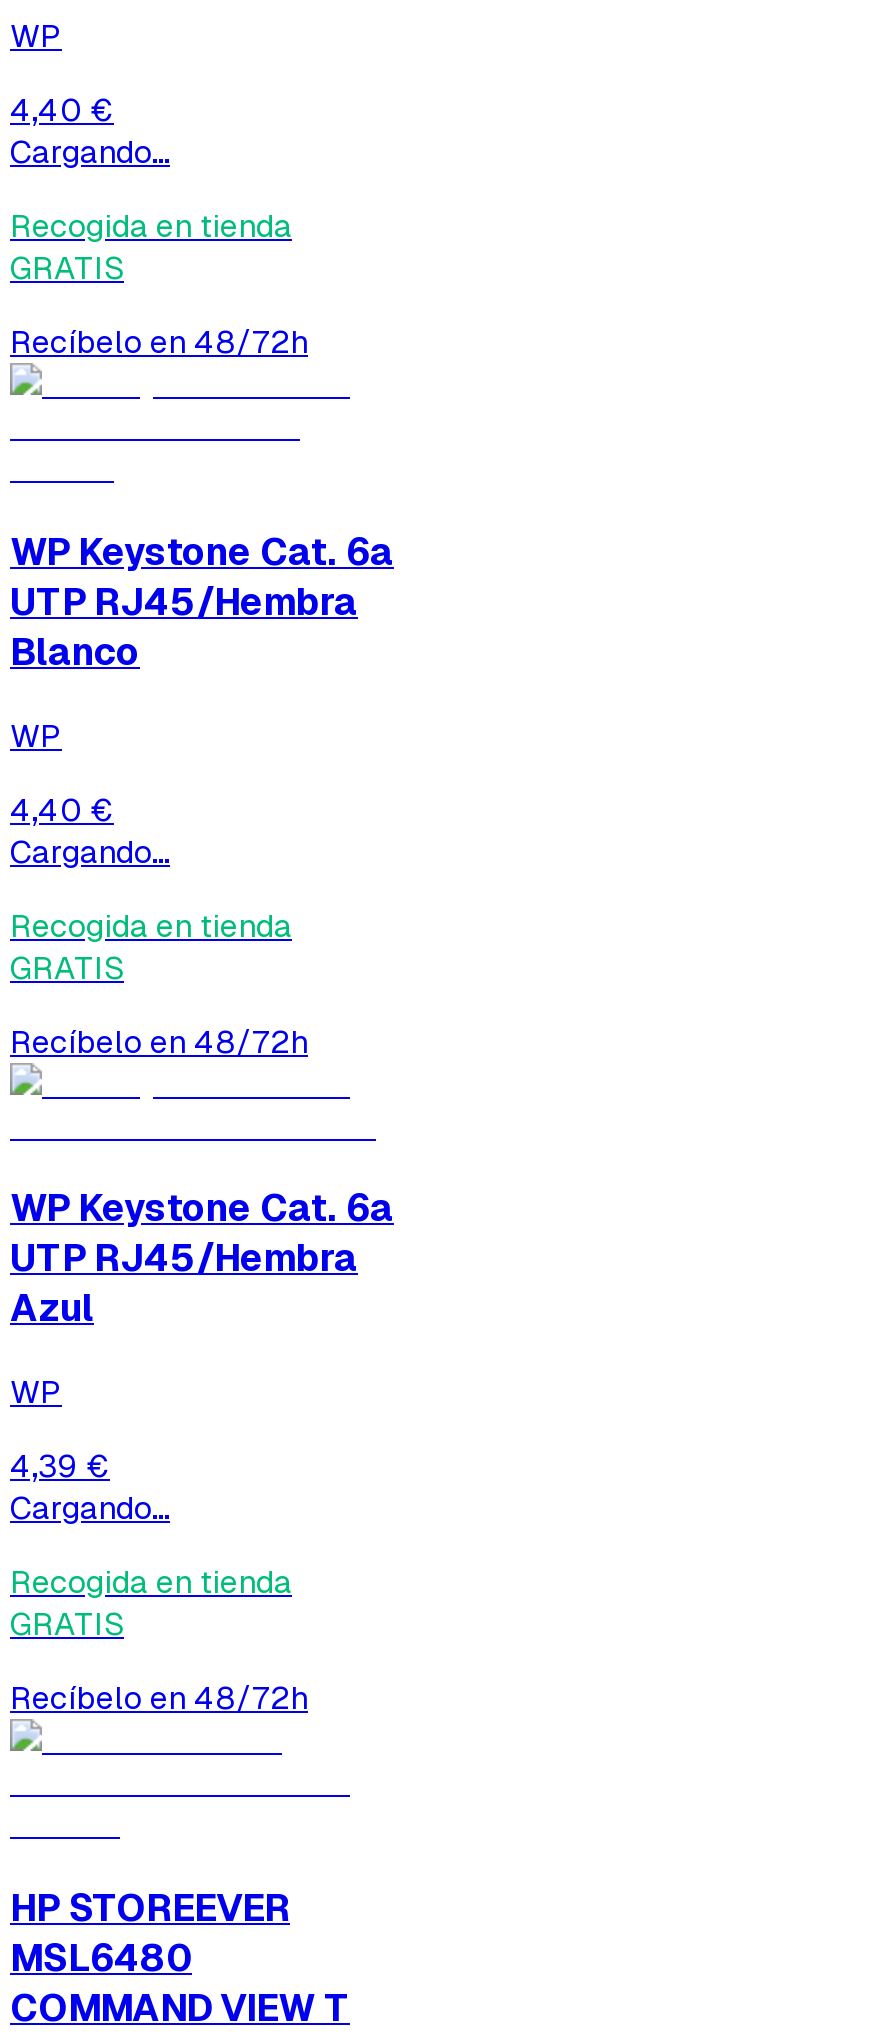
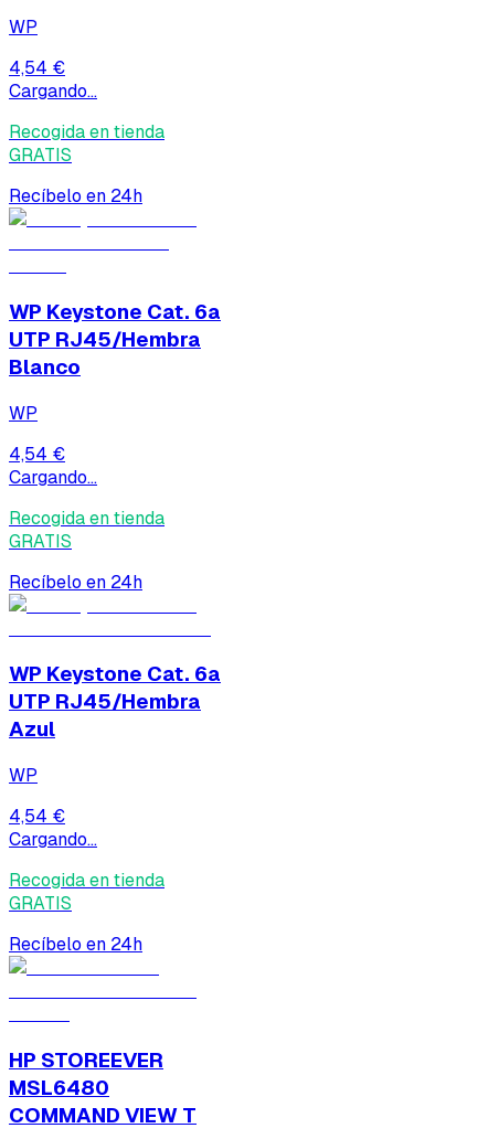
- 4,40 €
+ 4,54 €

- Recíbelo en 48/72h
+ Recíbelo en 24h

- 4,40 €
+ 4,54 €

- Recíbelo en 48/72h
+ Recíbelo en 24h

- 4,39 €
+ 4,54 €

- Recíbelo en 48/72h
+ Recíbelo en 24h
